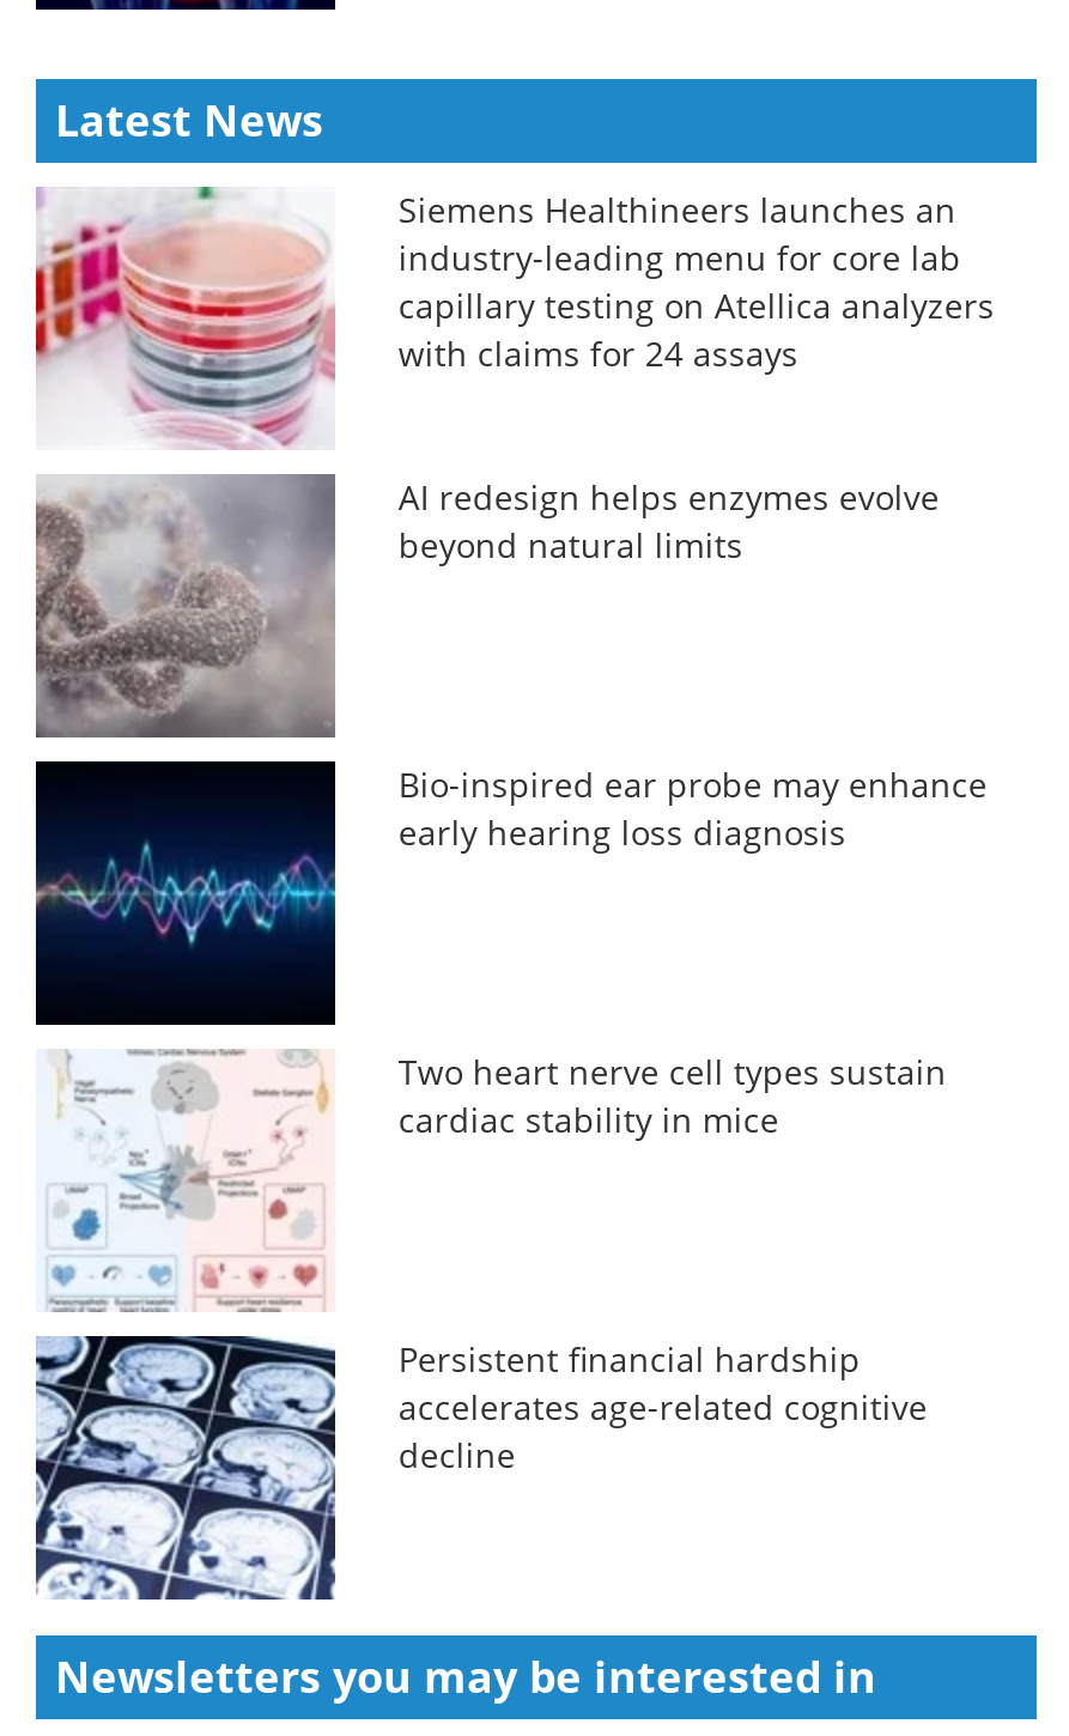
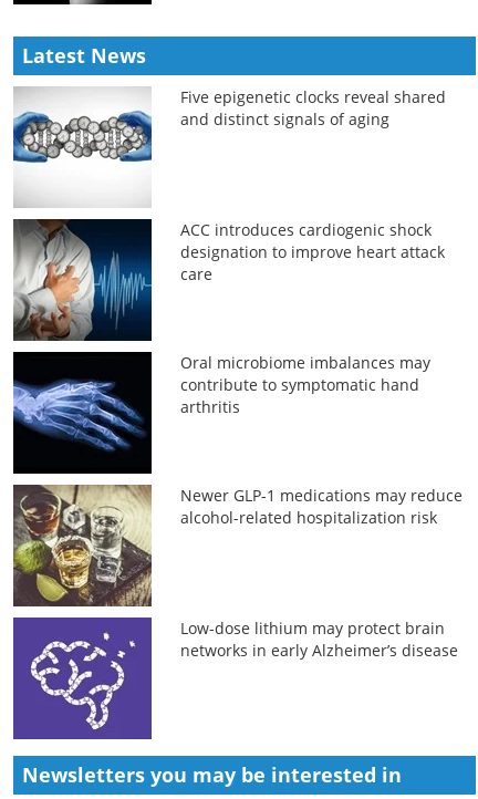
- [image]
- Siemens Healthineers launches an
- industry-leading menu for core lab
- capillary testing on Atellica analyzers
- with claims for 24 assays
+ [image]
+ Five epigenetic clocks reveal shared
+ and distinct signals of aging

- [image]
- AI redesign helps enzymes evolve
- beyond natural limits
+ [image]
+ ACC introduces cardiogenic shock
+ designation to improve heart attack
+ care

- [image]
- Bio-inspired ear probe may enhance
- early hearing loss diagnosis
+ [image]
+ Oral microbiome imbalances may
+ contribute to symptomatic hand
+ arthritis

- [image]
- Two heart nerve cell types sustain
- cardiac stability in mice
+ [image]
+ Newer GLP-1 medications may reduce
+ alcohol-related hospitalization risk

- [image]
- Persistent financial hardship
- accelerates age-related cognitive
- decline
+ [image]
+ Low-dose lithium may protect brain
+ networks in early Alzheimer’s disease
